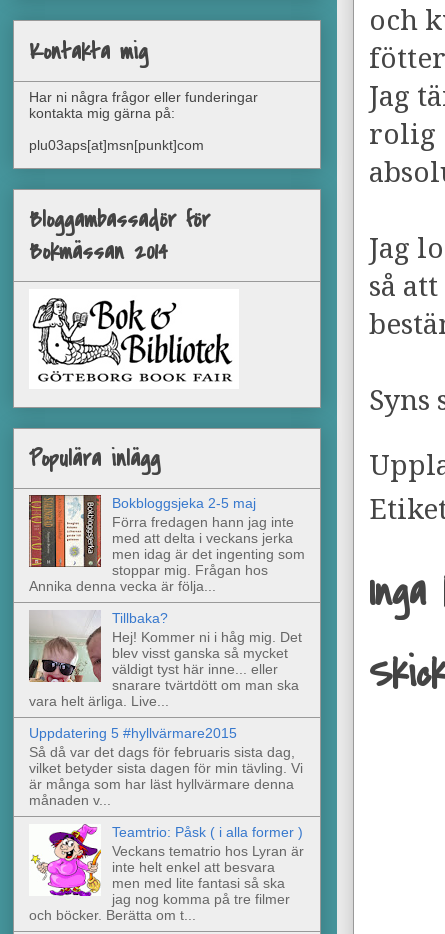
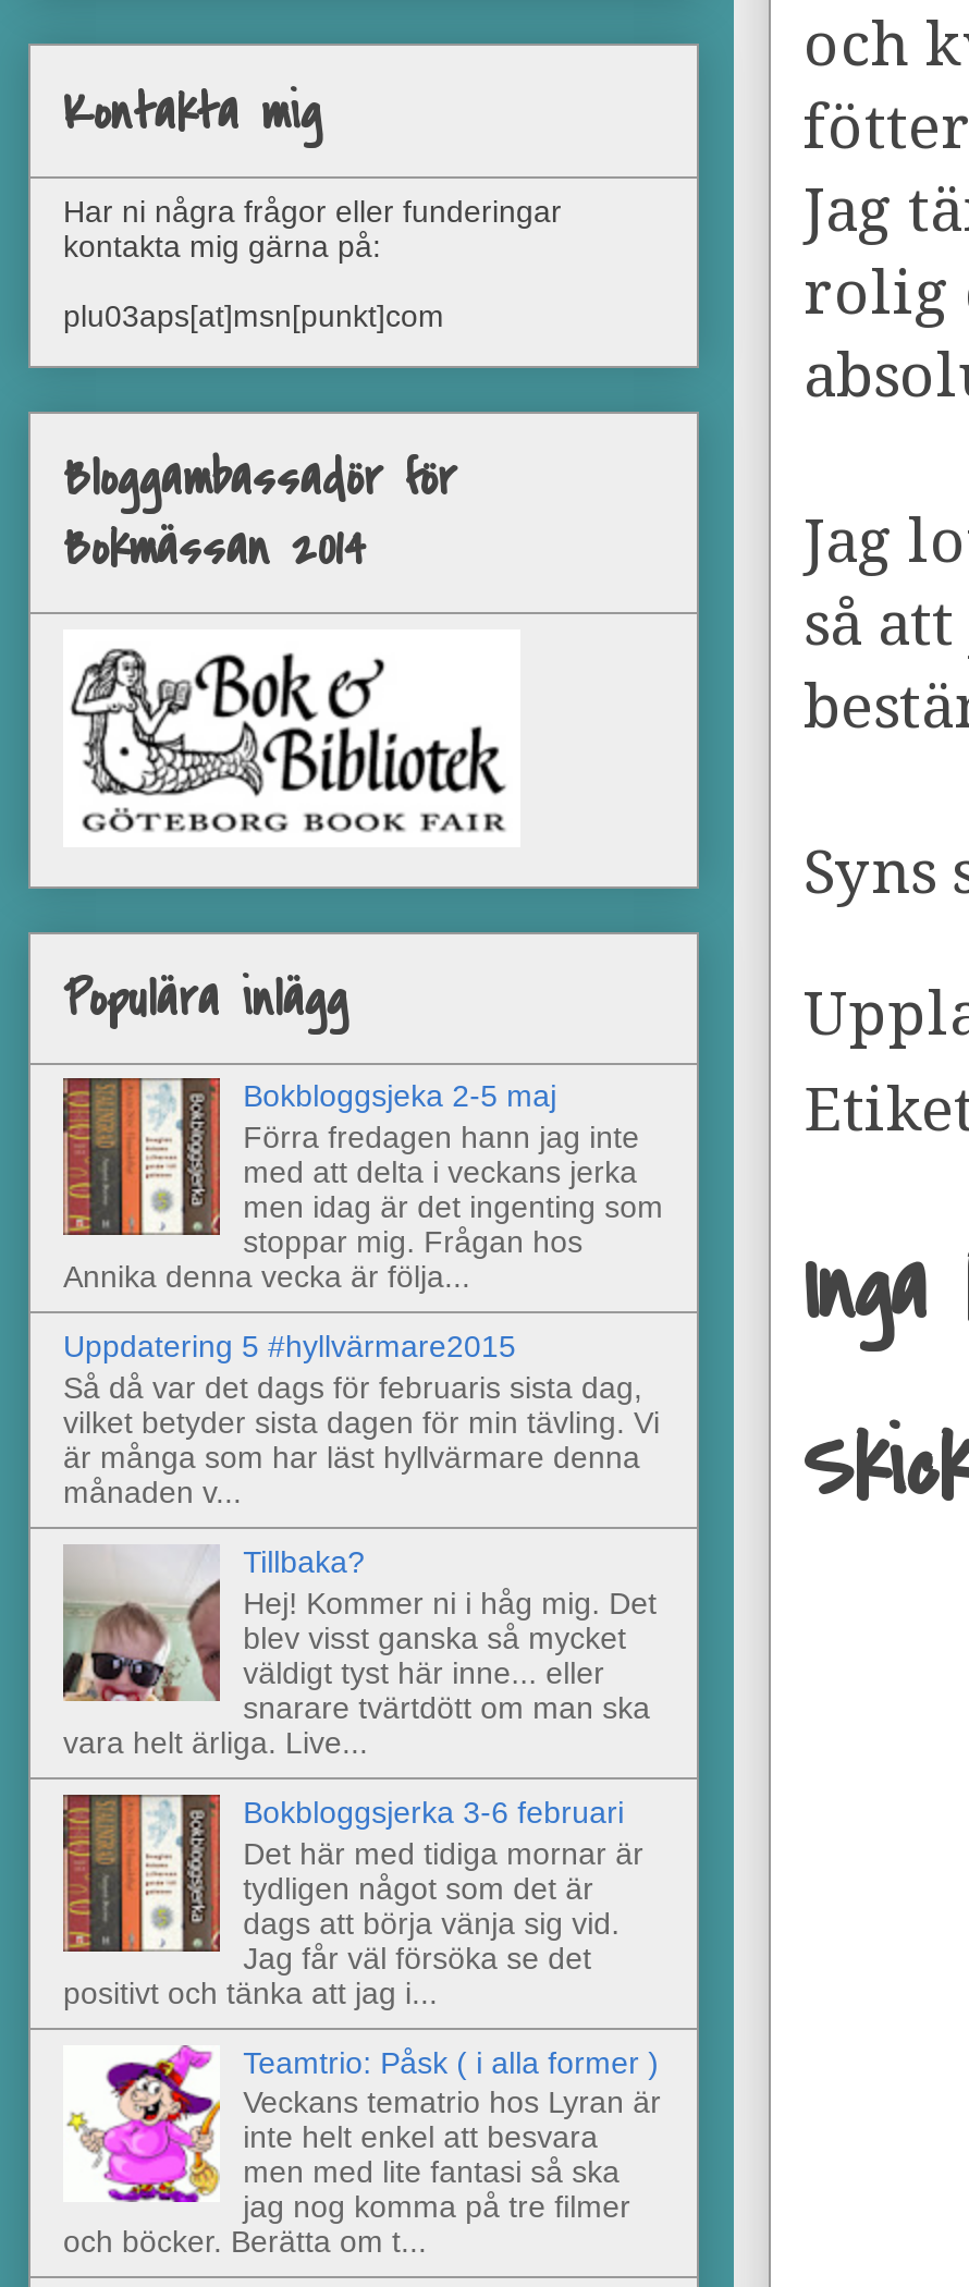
+ Bokbloggsjerka 3-6 februari
+ Det här med tidiga mornar är
+ tydligen något som det är
+ dags att börja vänja sig vid.
+ Jag får väl försöka se det
+ positivt och tänka att jag i...

moved up: Uppdatering 5 #hyllvärmare2015 | Så då var det dags för februaris sista dag, | vilket betyder sista dagen för min tävling. Vi | är många som har läst hyllvärmare denna | månaden v...
